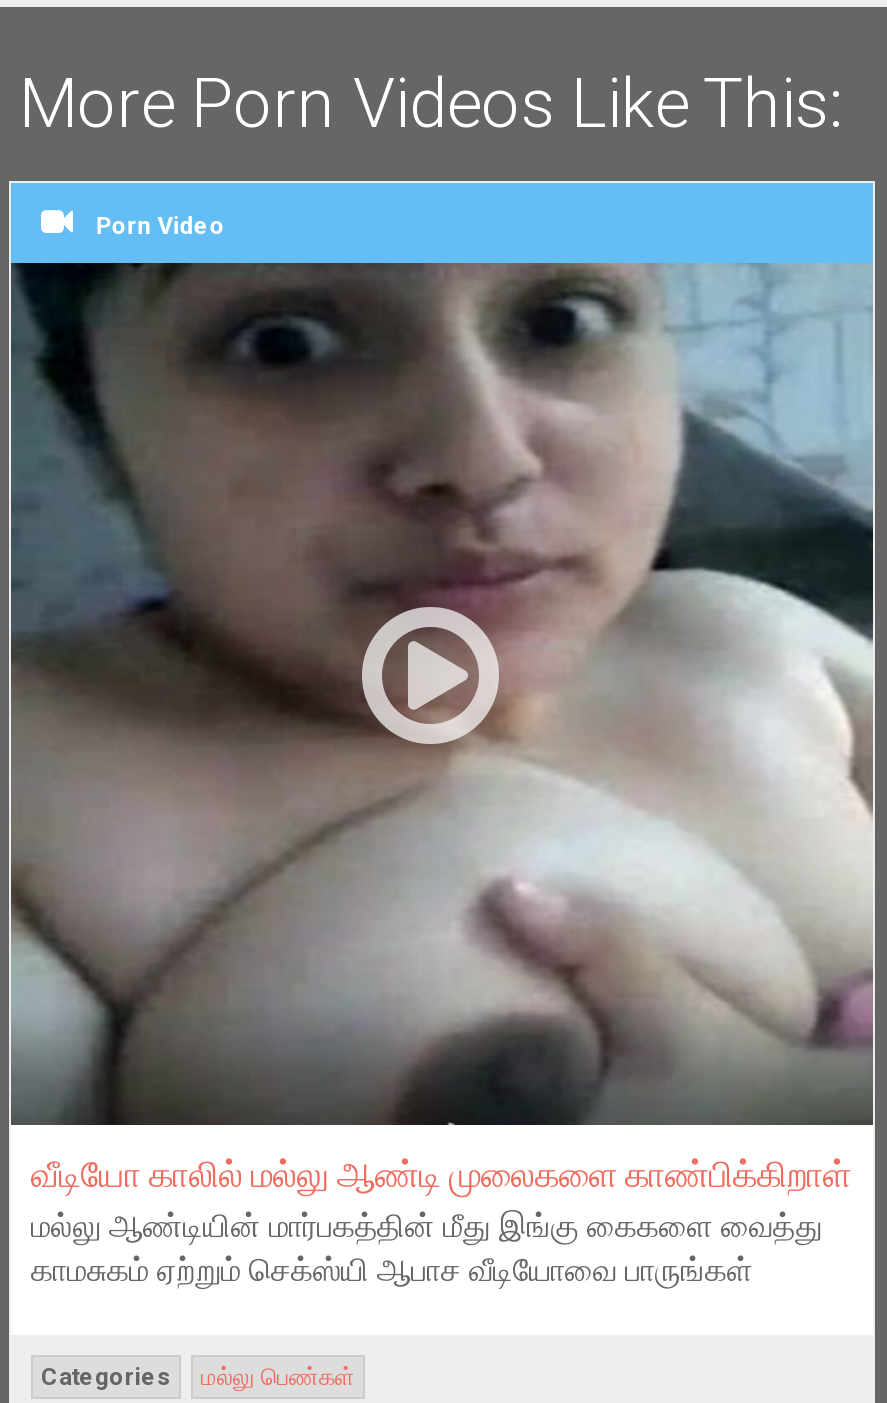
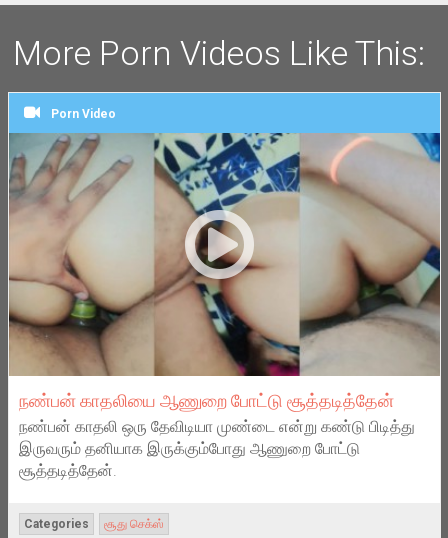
- [image]
- வீடியோ காலில் மல்லு ஆண்டி முலைகளை காண்பிக்கிறாள்
- மல்லு ஆண்டியின் மார்பகத்தின் மீது இங்கு கைகளை வைத்து
- காமசுகம் ஏற்றும் செக்ஸ்யி ஆபாச வீடியோவை பாருங்கள்
+ [image]
+ நண்பன் காதலியை ஆணுறை போட்டு சூத்தடித்தேன்
+ நண்பன் காதலி ஒரு தேவிடியா முண்டை என்று கண்டு பிடித்து
+ இருவரும் தனியாக இருக்கும்போது ஆணுறை போட்டு
+ சூத்தடித்தேன்.

- மல்லு பெண்கள்
+ சூது செக்ஸ்
